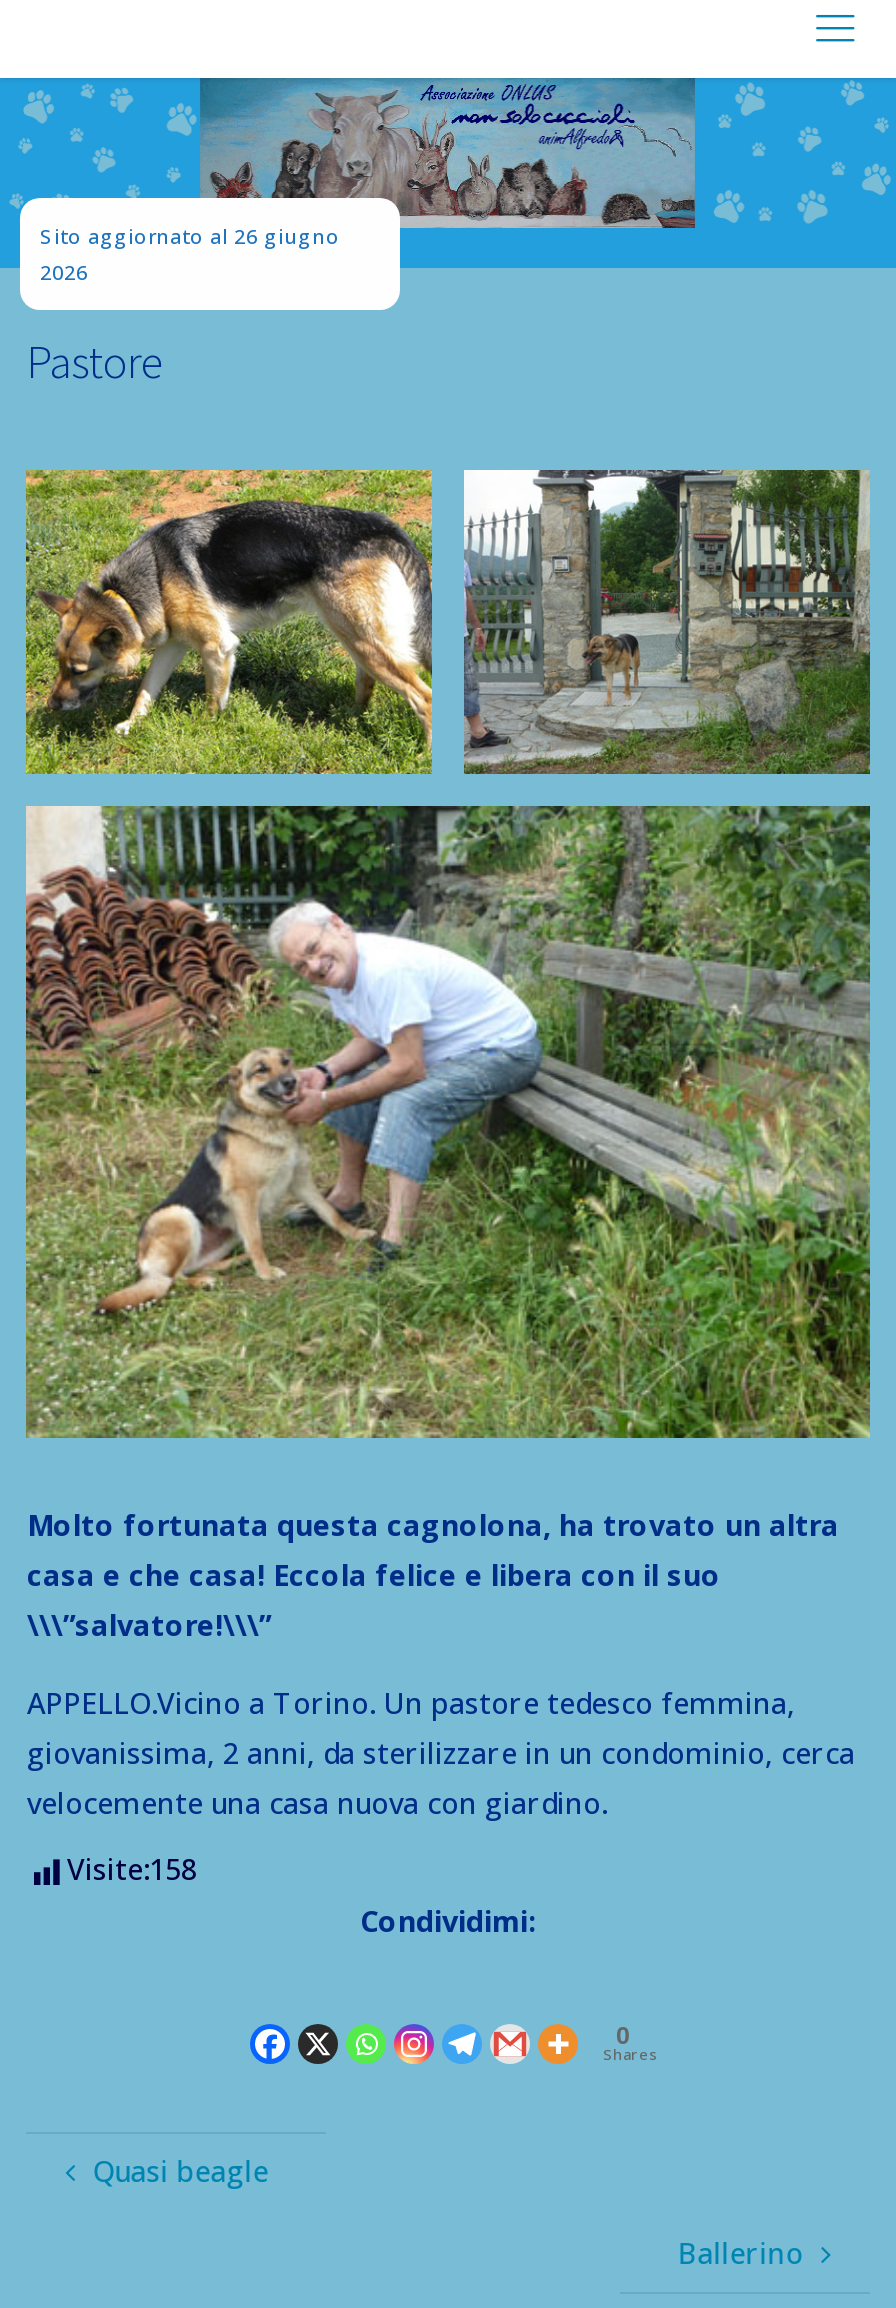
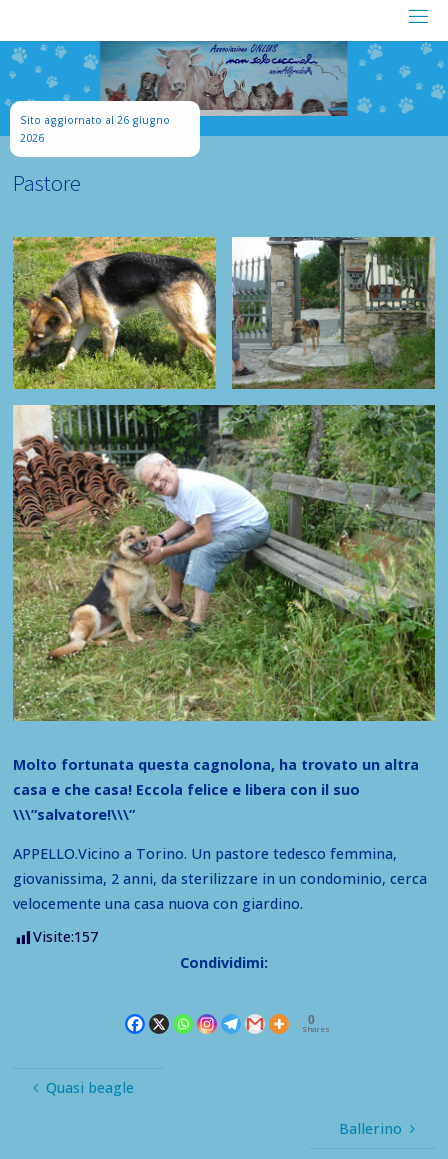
- Visite:158
+ Visite:157
